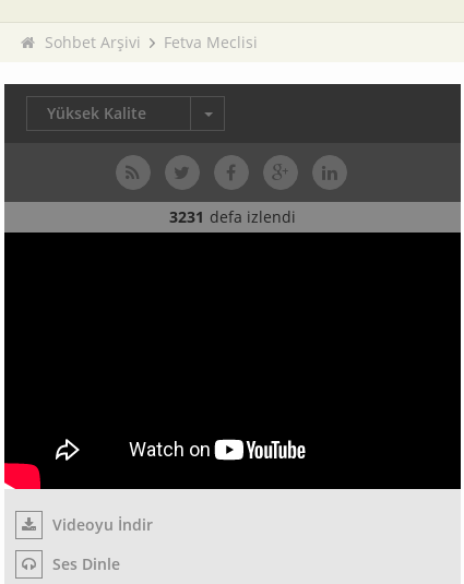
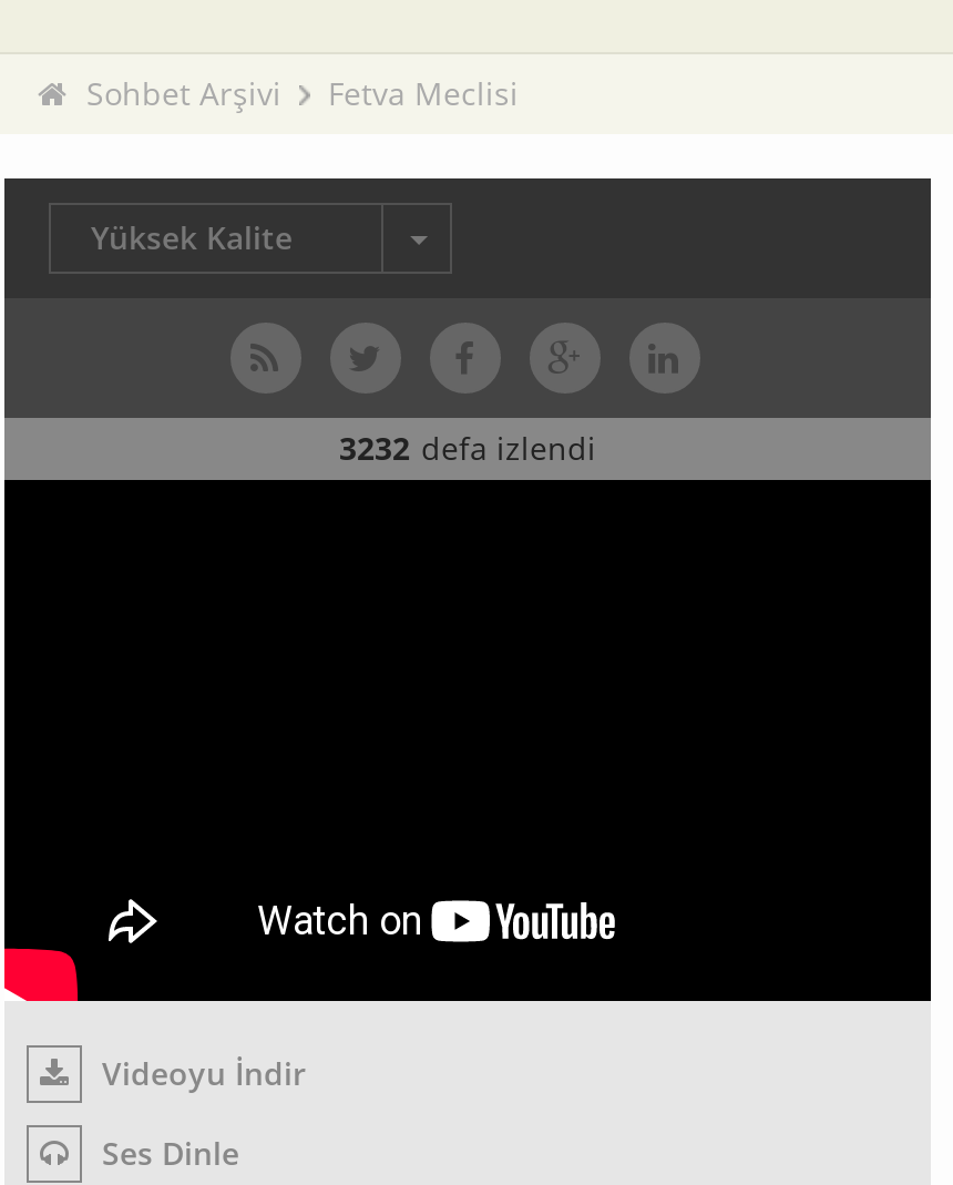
- 3231 defa izlendi
+ 3232 defa izlendi
